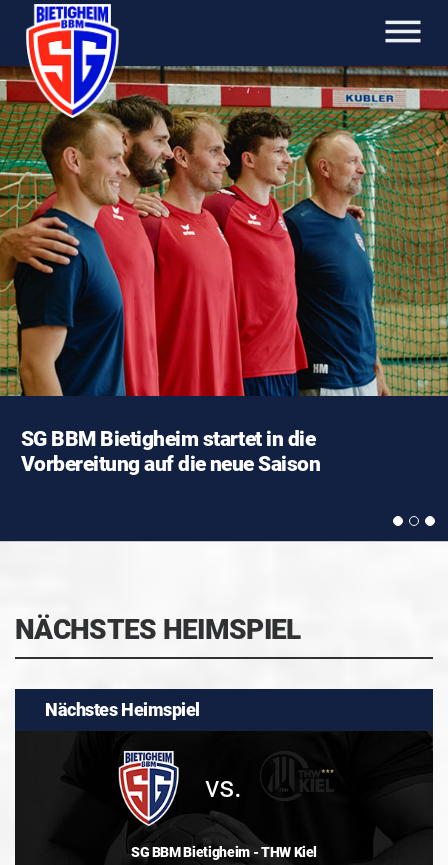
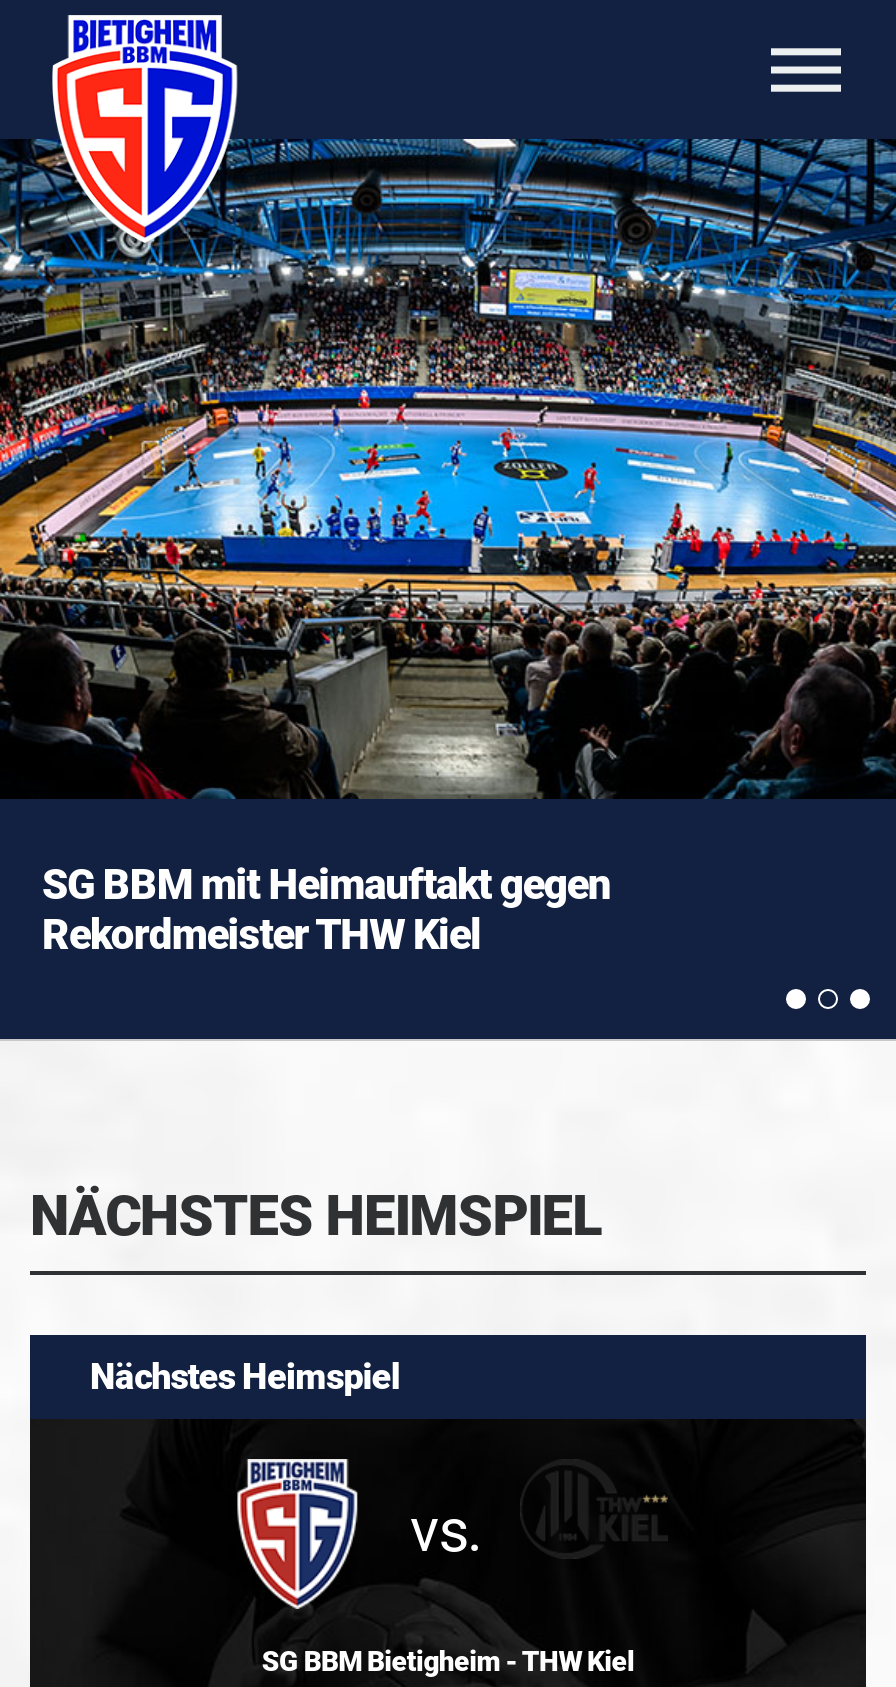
- [image]
- SG BBM Bietigheim startet in die
- Vorbereitung auf die neue Saison
+ [image]
+ SG BBM mit Heimauftakt gegen
+ Rekordmeister THW Kiel
